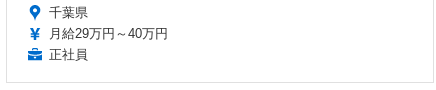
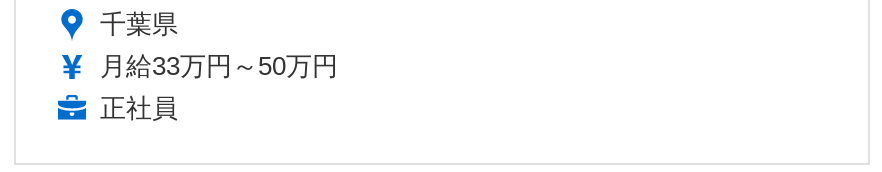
- 月給29万円～40万円
+ 月給33万円～50万円
